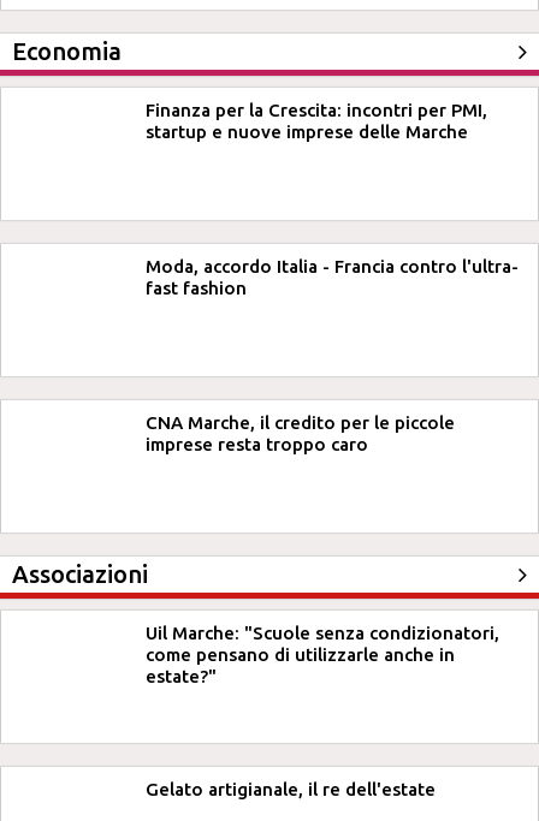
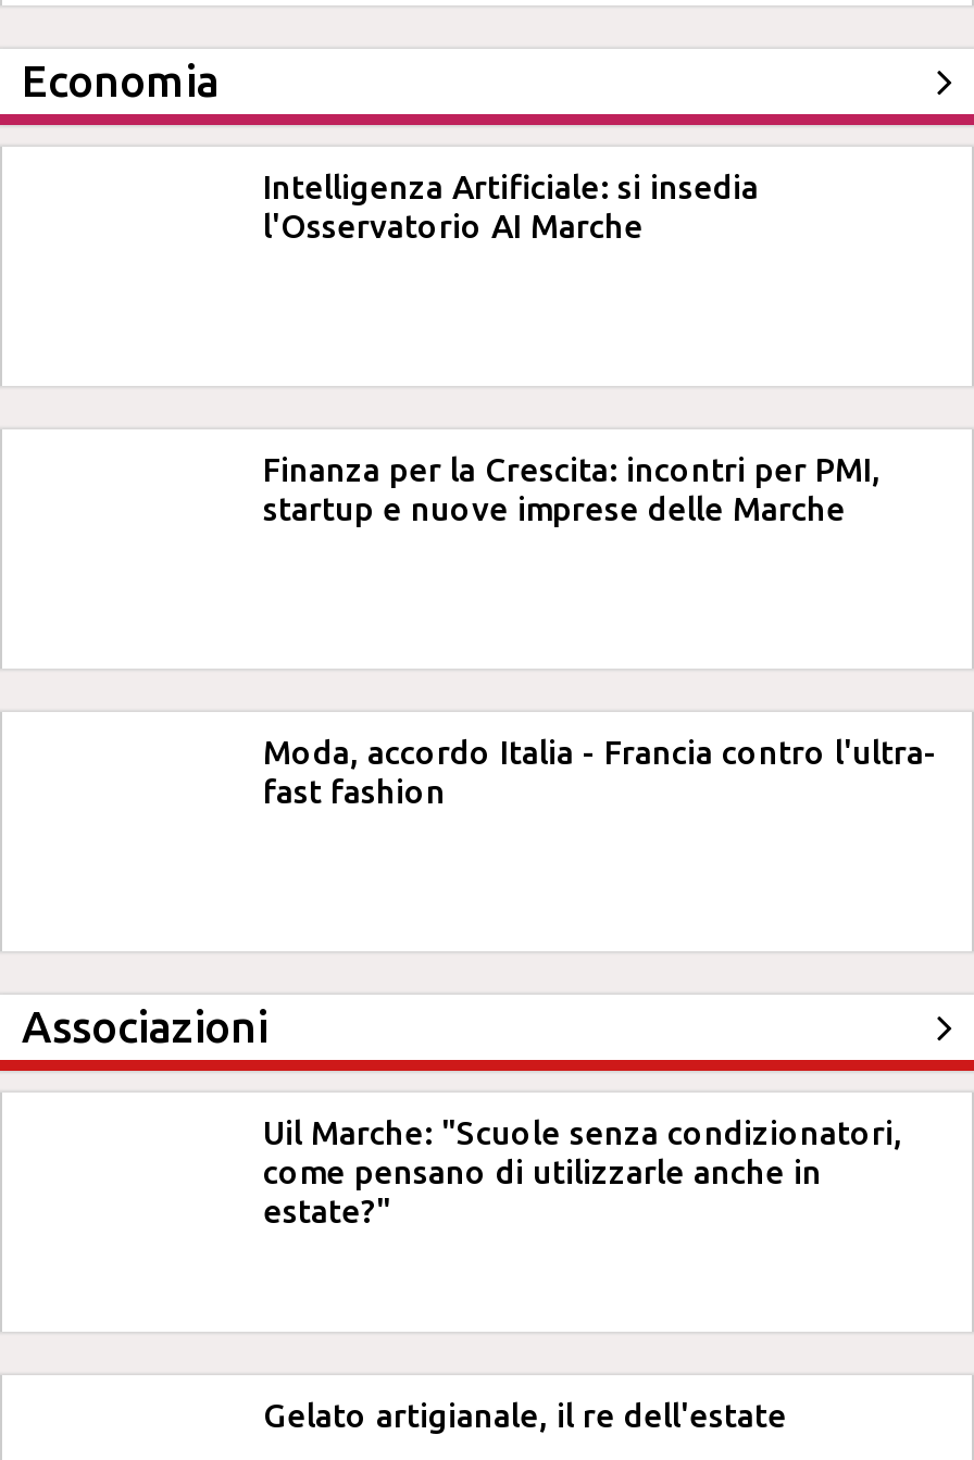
+ Intelligenza Artificiale: si insedia
+ l'Osservatorio AI Marche

moved down: Finanza per la Crescita: incontri per PMI, | startup e nuove imprese delle Marche | Moda, accordo Italia - Francia contro l'ultra- | fast fashion

- CNA Marche, il credito per le piccole
- imprese resta troppo caro
